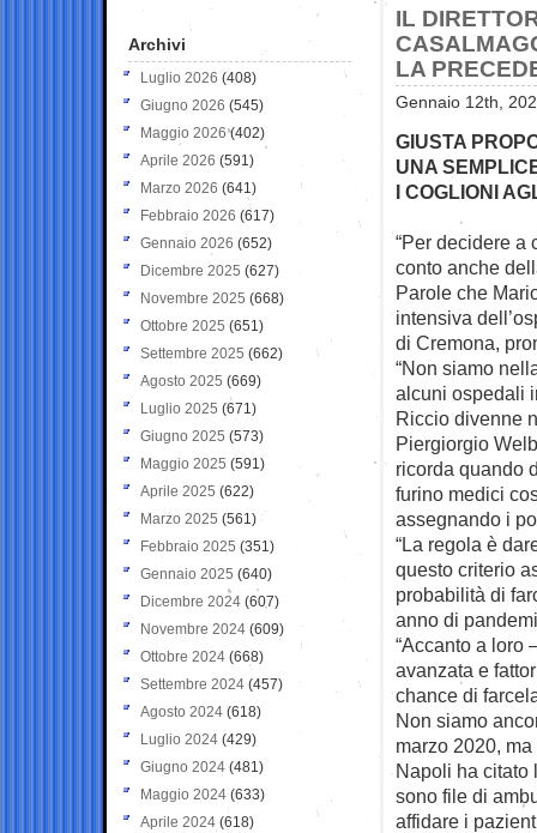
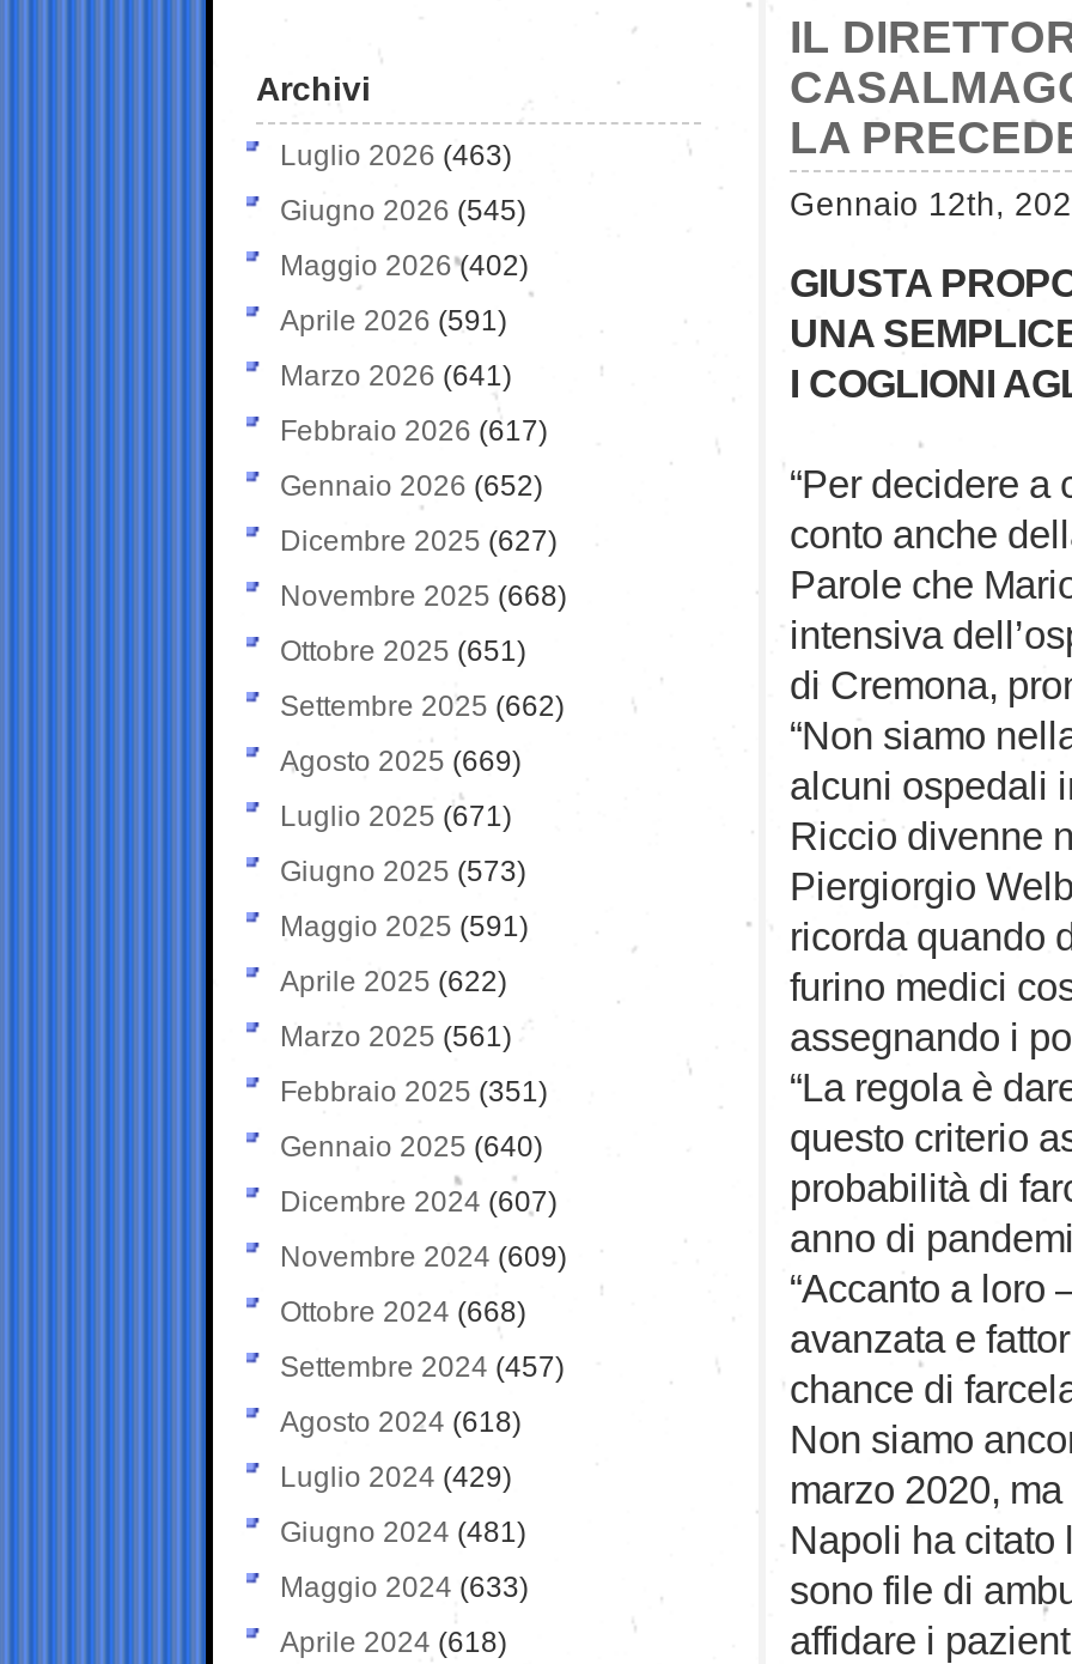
- Luglio 2026 (408)
+ Luglio 2026 (463)
